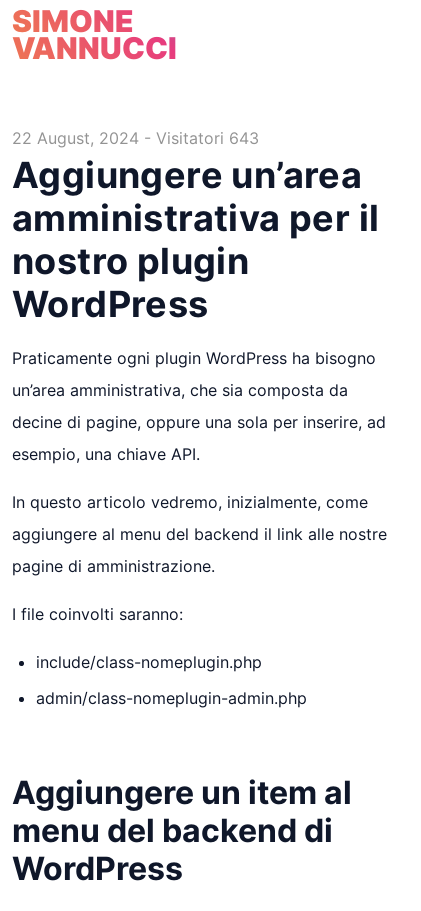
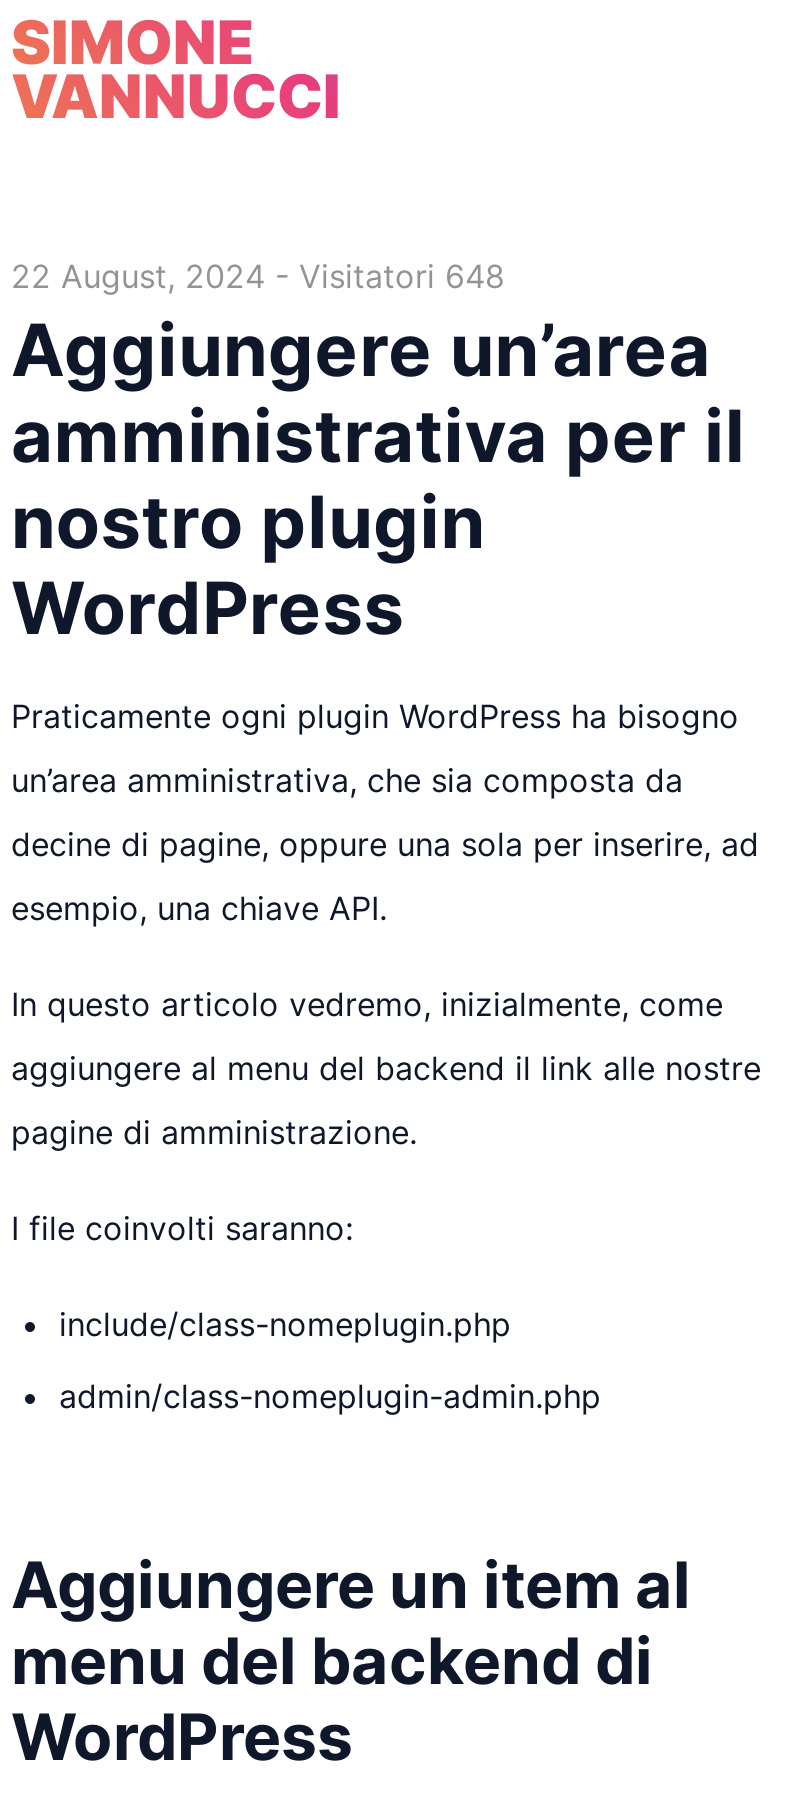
- 22 August, 2024 - Visitatori 643
+ 22 August, 2024 - Visitatori 648
